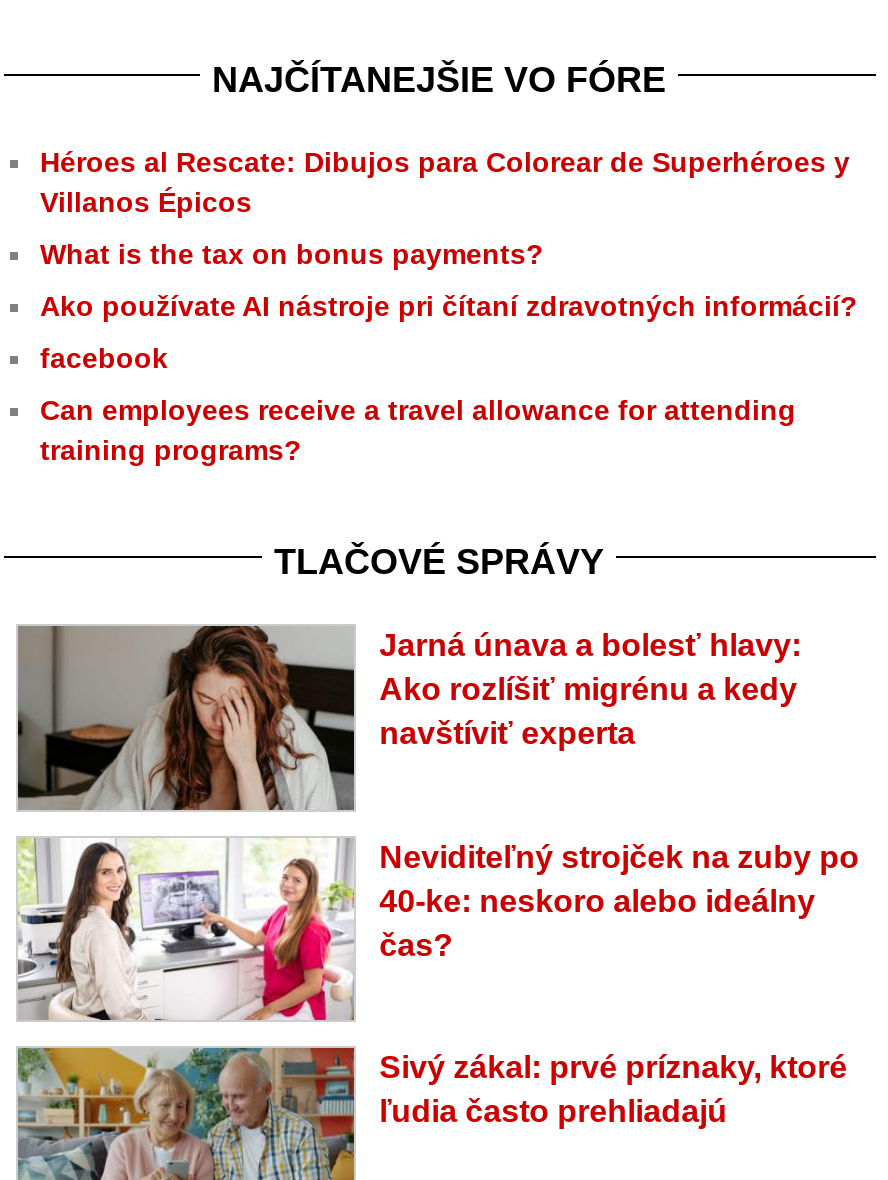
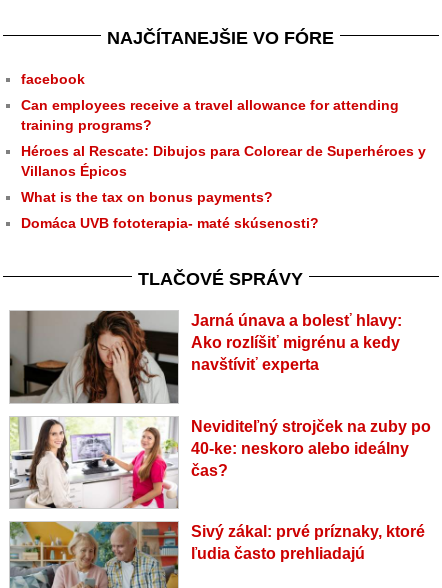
moved down: Héroes al Rescate: Dibujos para Colorear de Superhéroes y | Villanos Épicos | What is the tax on bonus payments?

- Ako používate AI nástroje pri čítaní zdravotných informácií?

moved up: facebook | Can employees receive a travel allowance for attending | training programs?

+ Domáca UVB fototerapia- maté skúsenosti?
